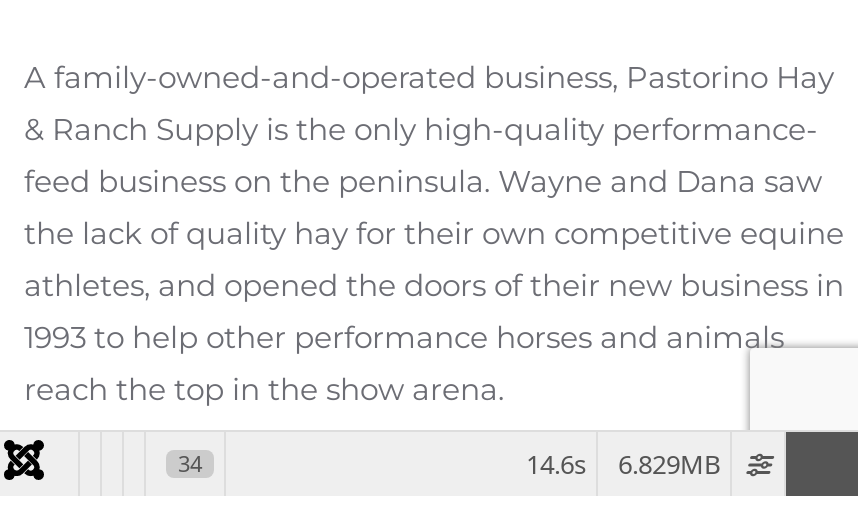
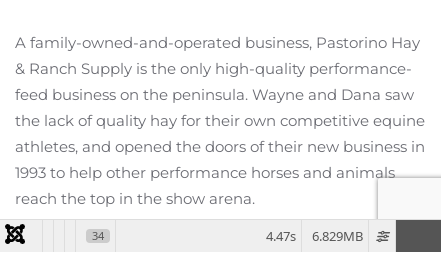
- 14.6s 6.829MB
+ 4.47s 6.829MB
